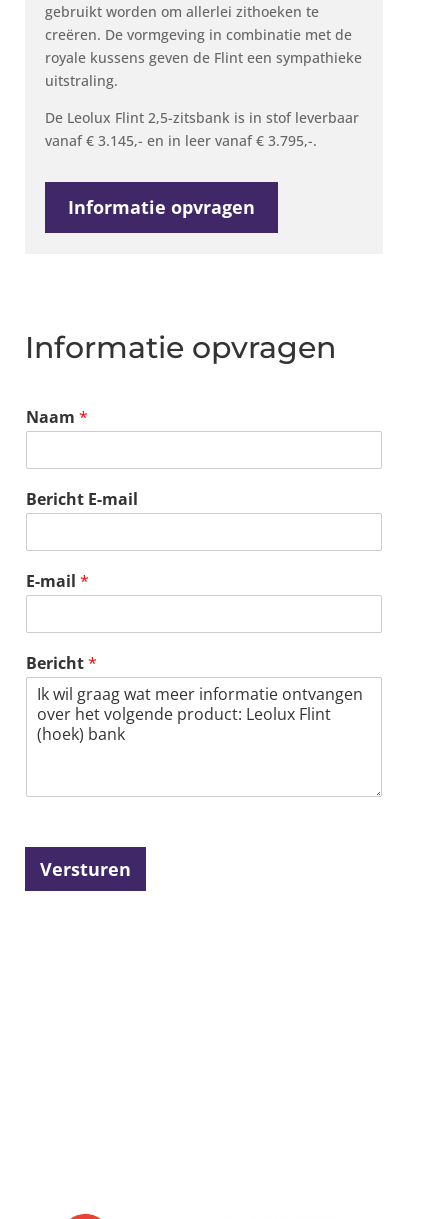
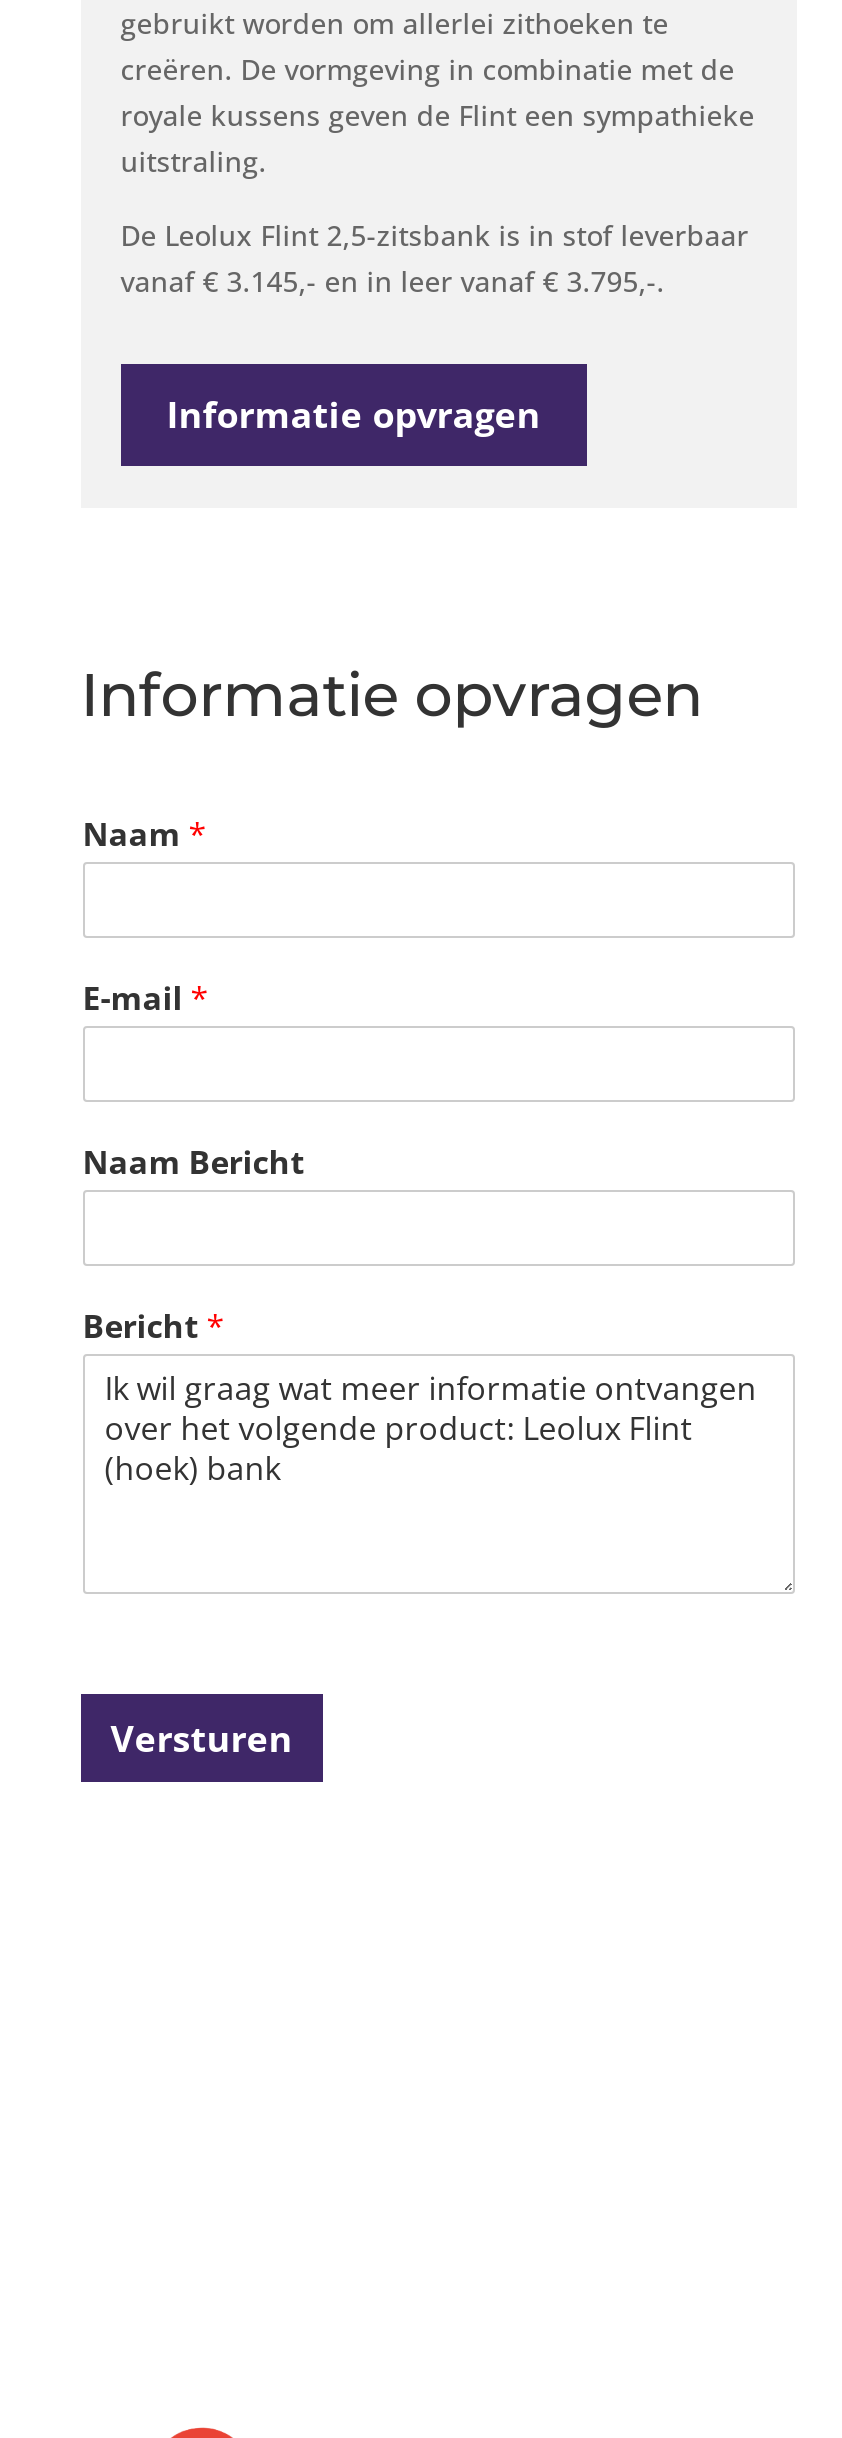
- Bericht E-mail

moved up: E-mail *

+ Naam Bericht
